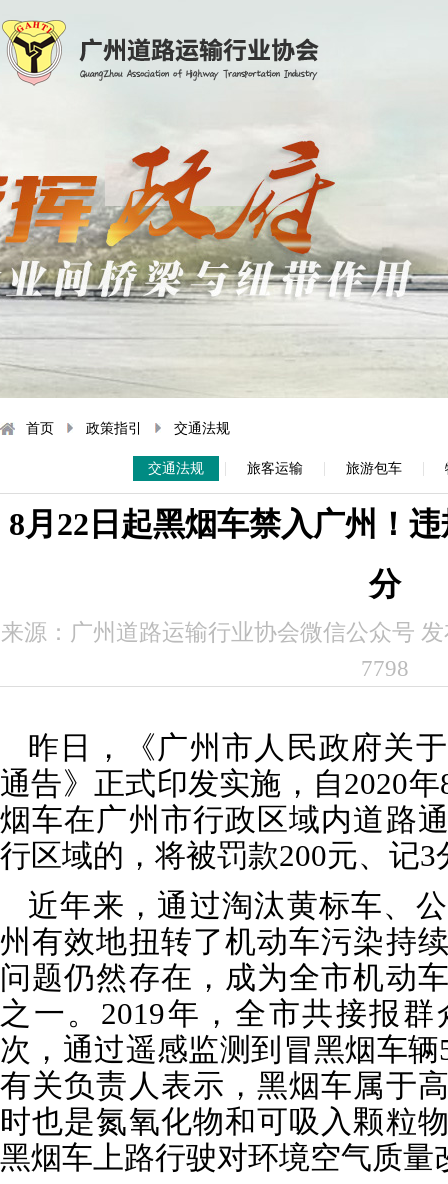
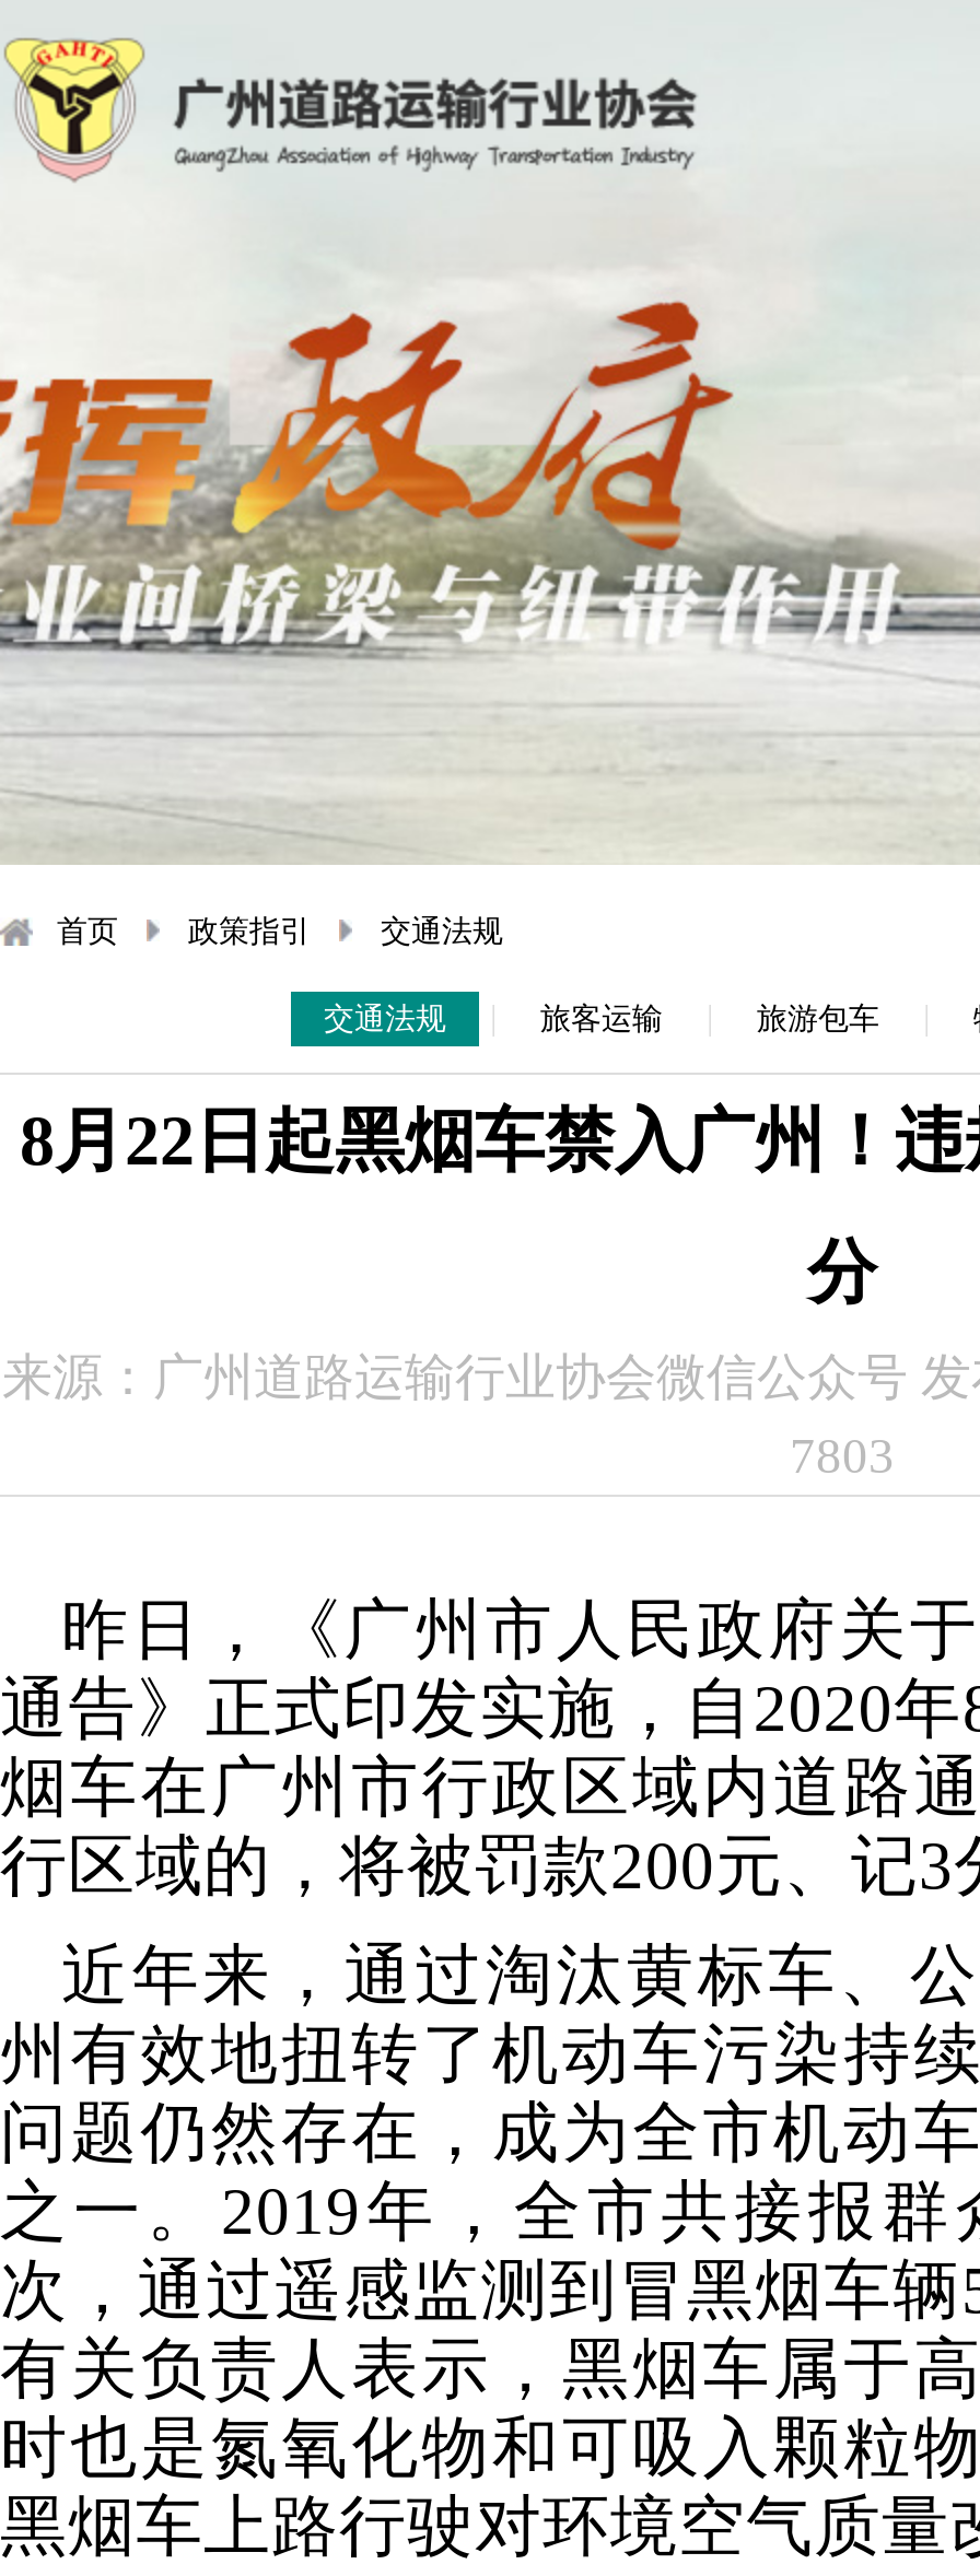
- 7798
+ 7803
